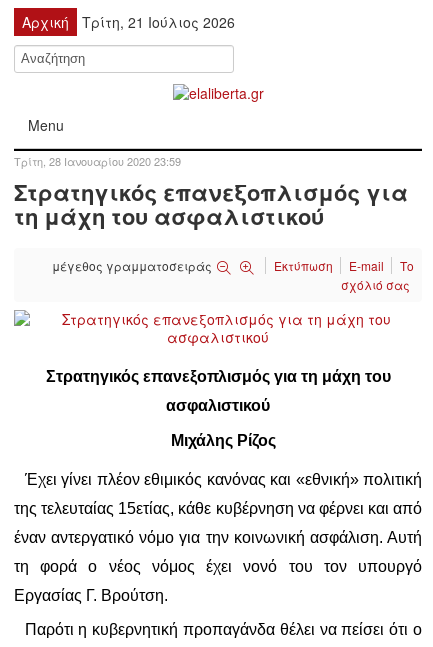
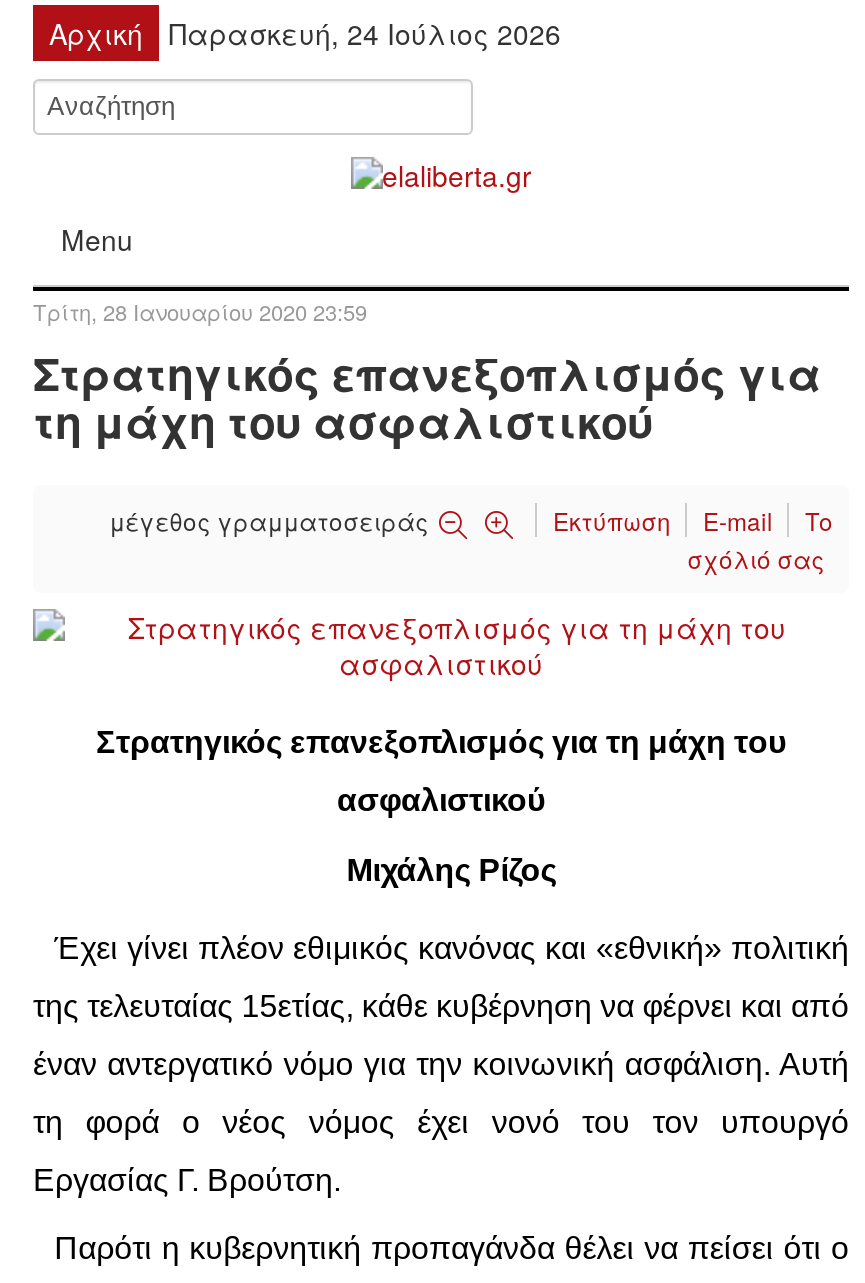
- Τρίτη, 21 Ιούλιος 2026
+ Παρασκευή, 24 Ιούλιος 2026
